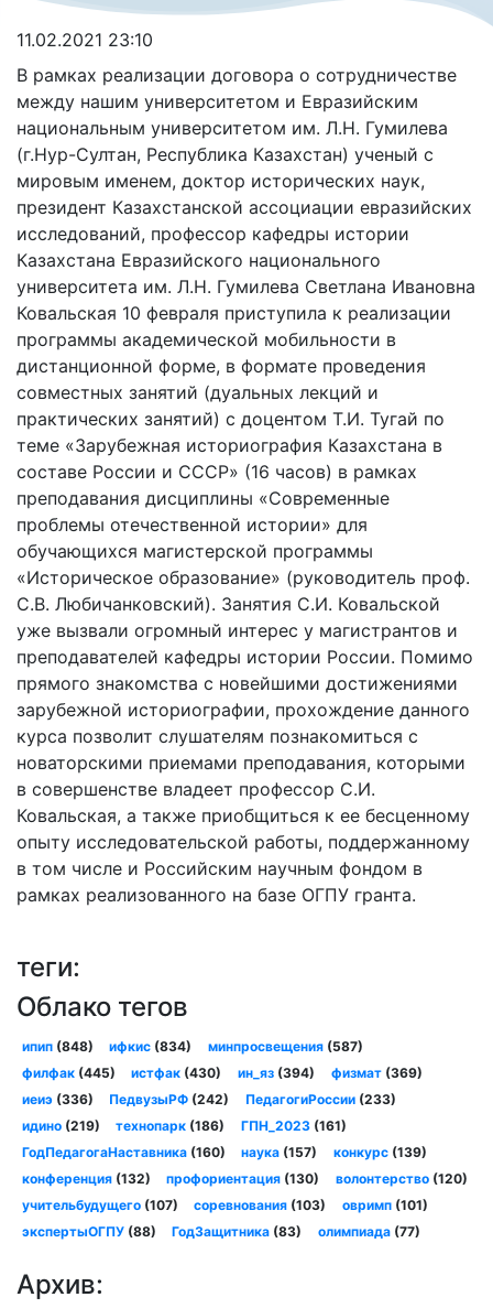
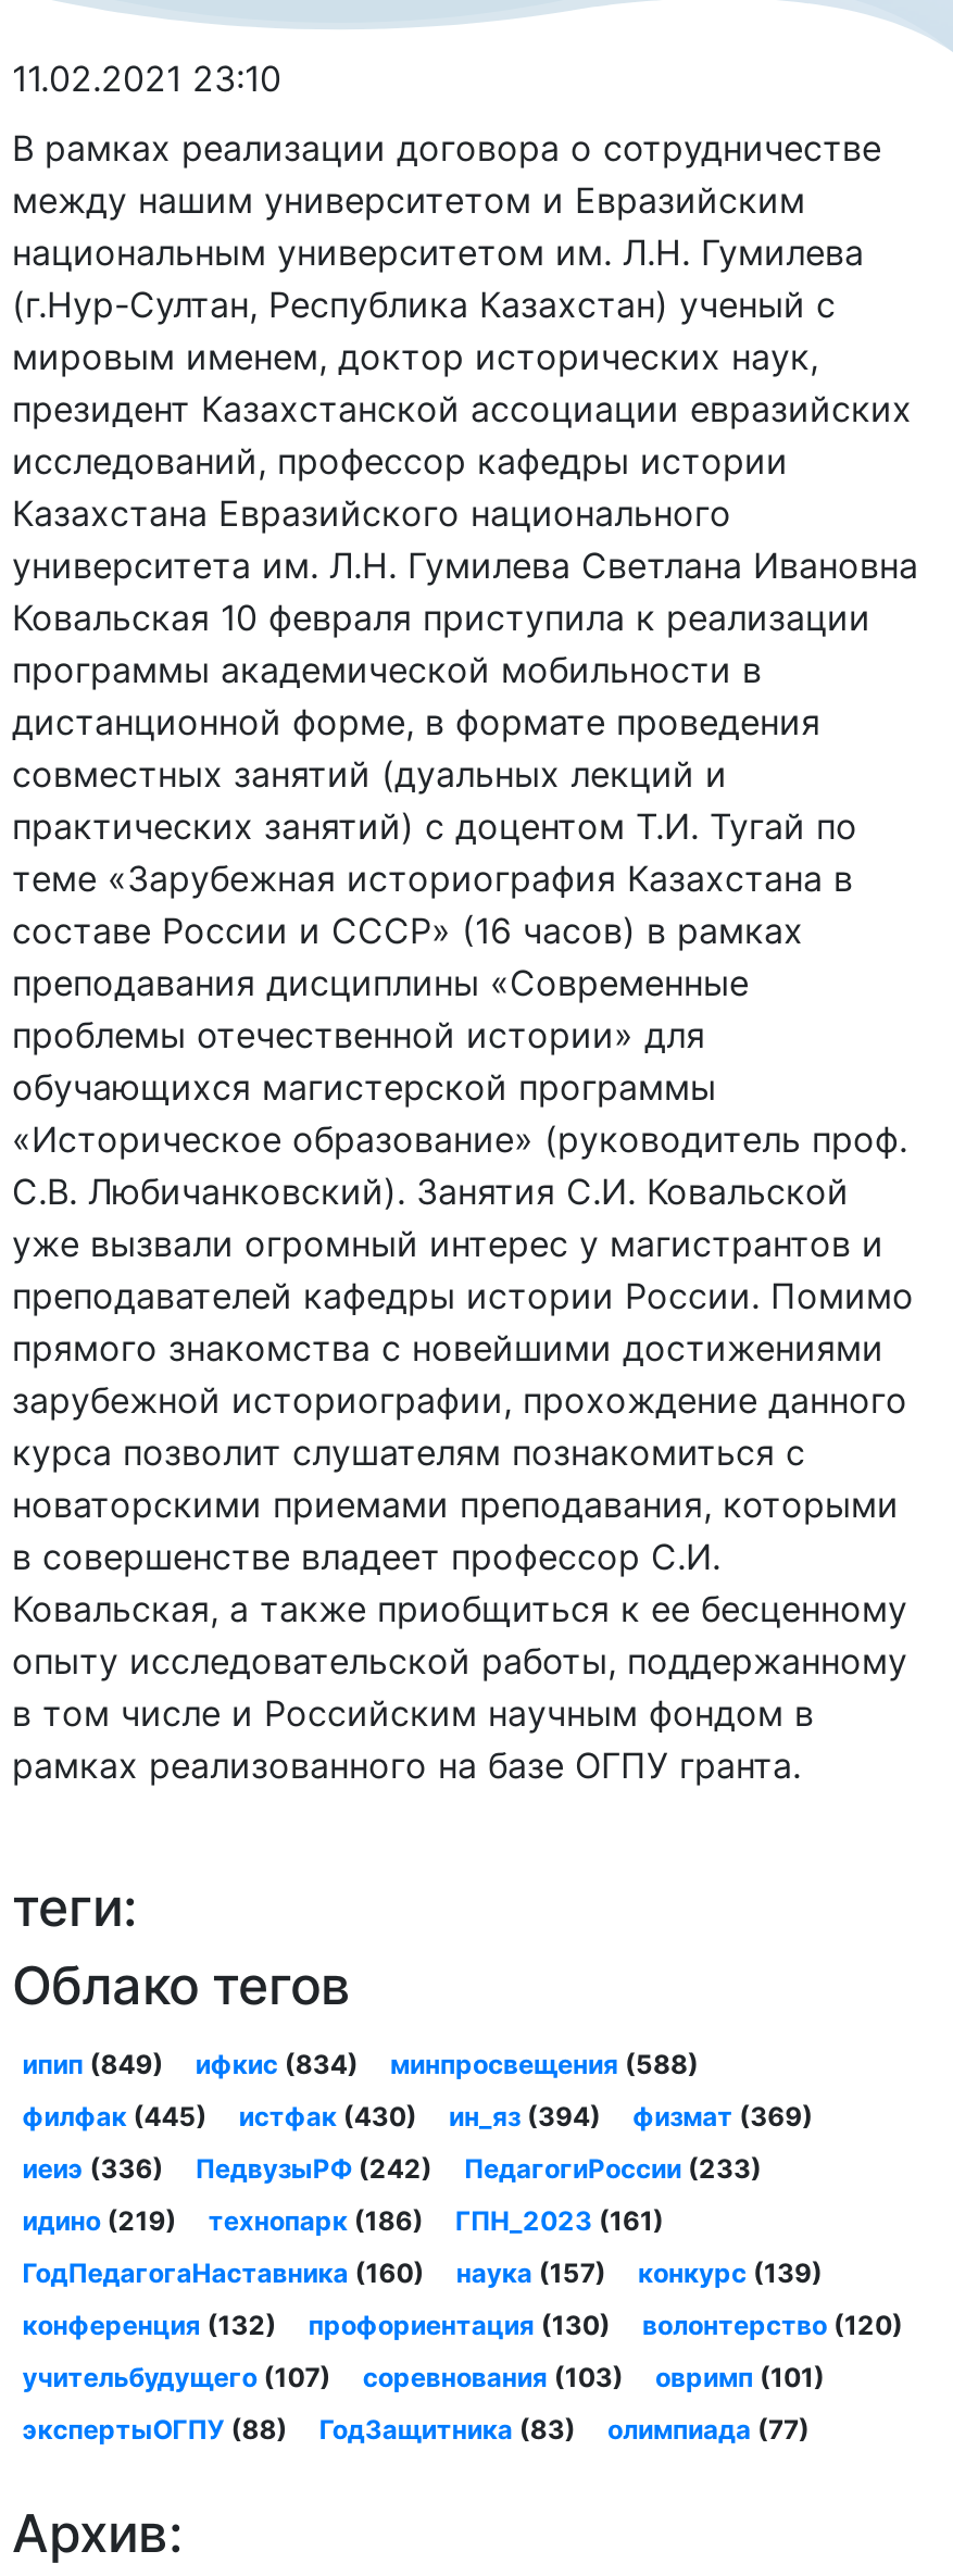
- ипип (848)
+ ипип (849)

- минпросвещения (587)
+ минпросвещения (588)
